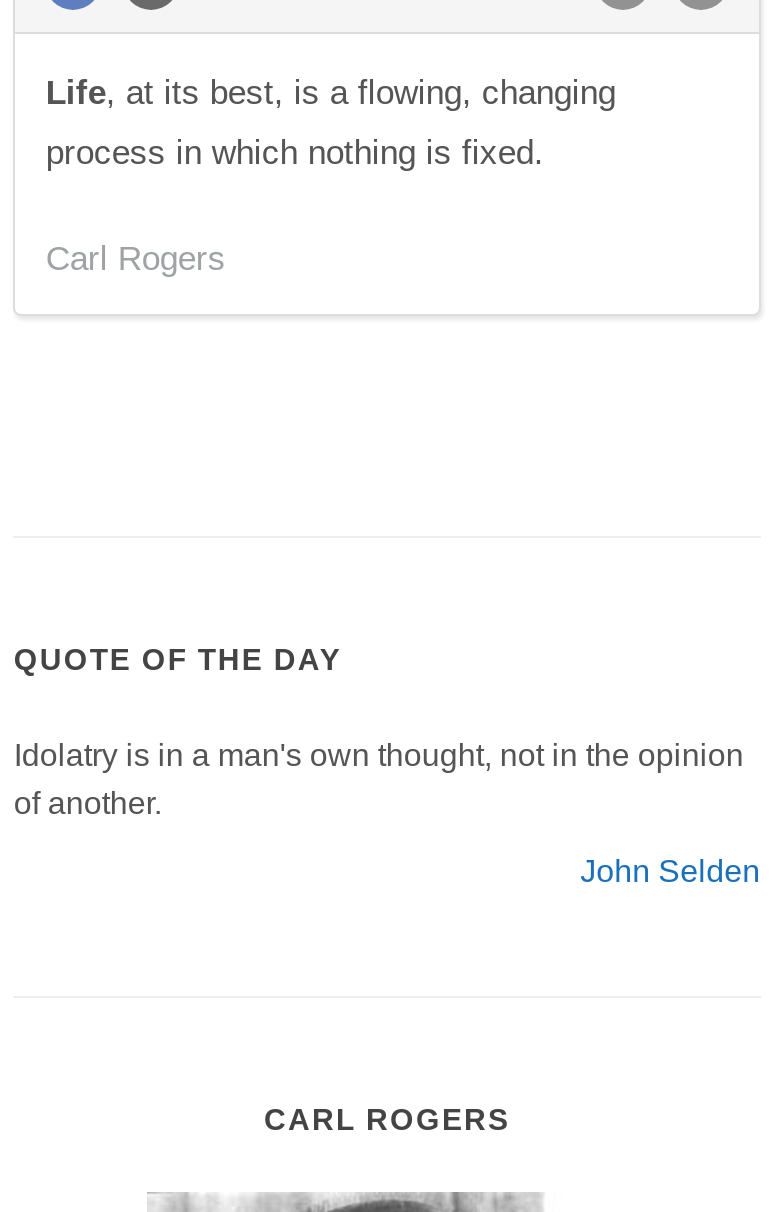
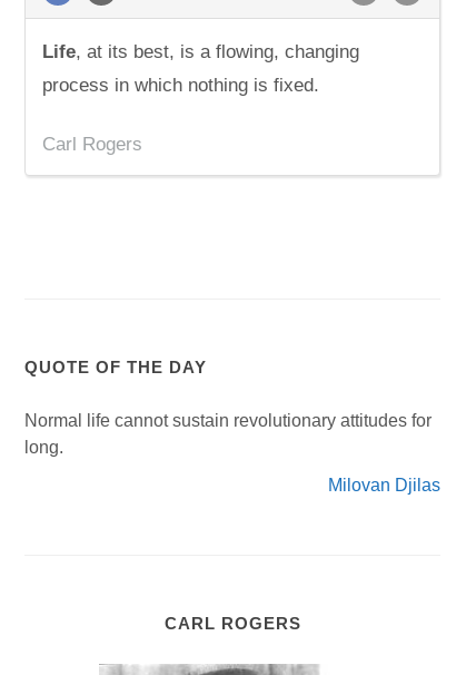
- Idolatry is in a man's own thought, not in the opinion
- of another.
+ Normal life cannot sustain revolutionary attitudes for
+ long.

- John Selden
+ Milovan Djilas
